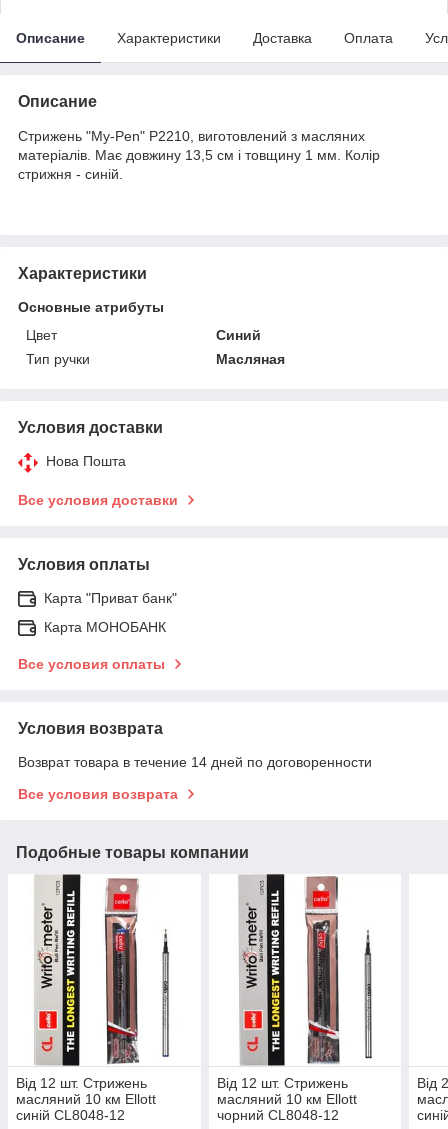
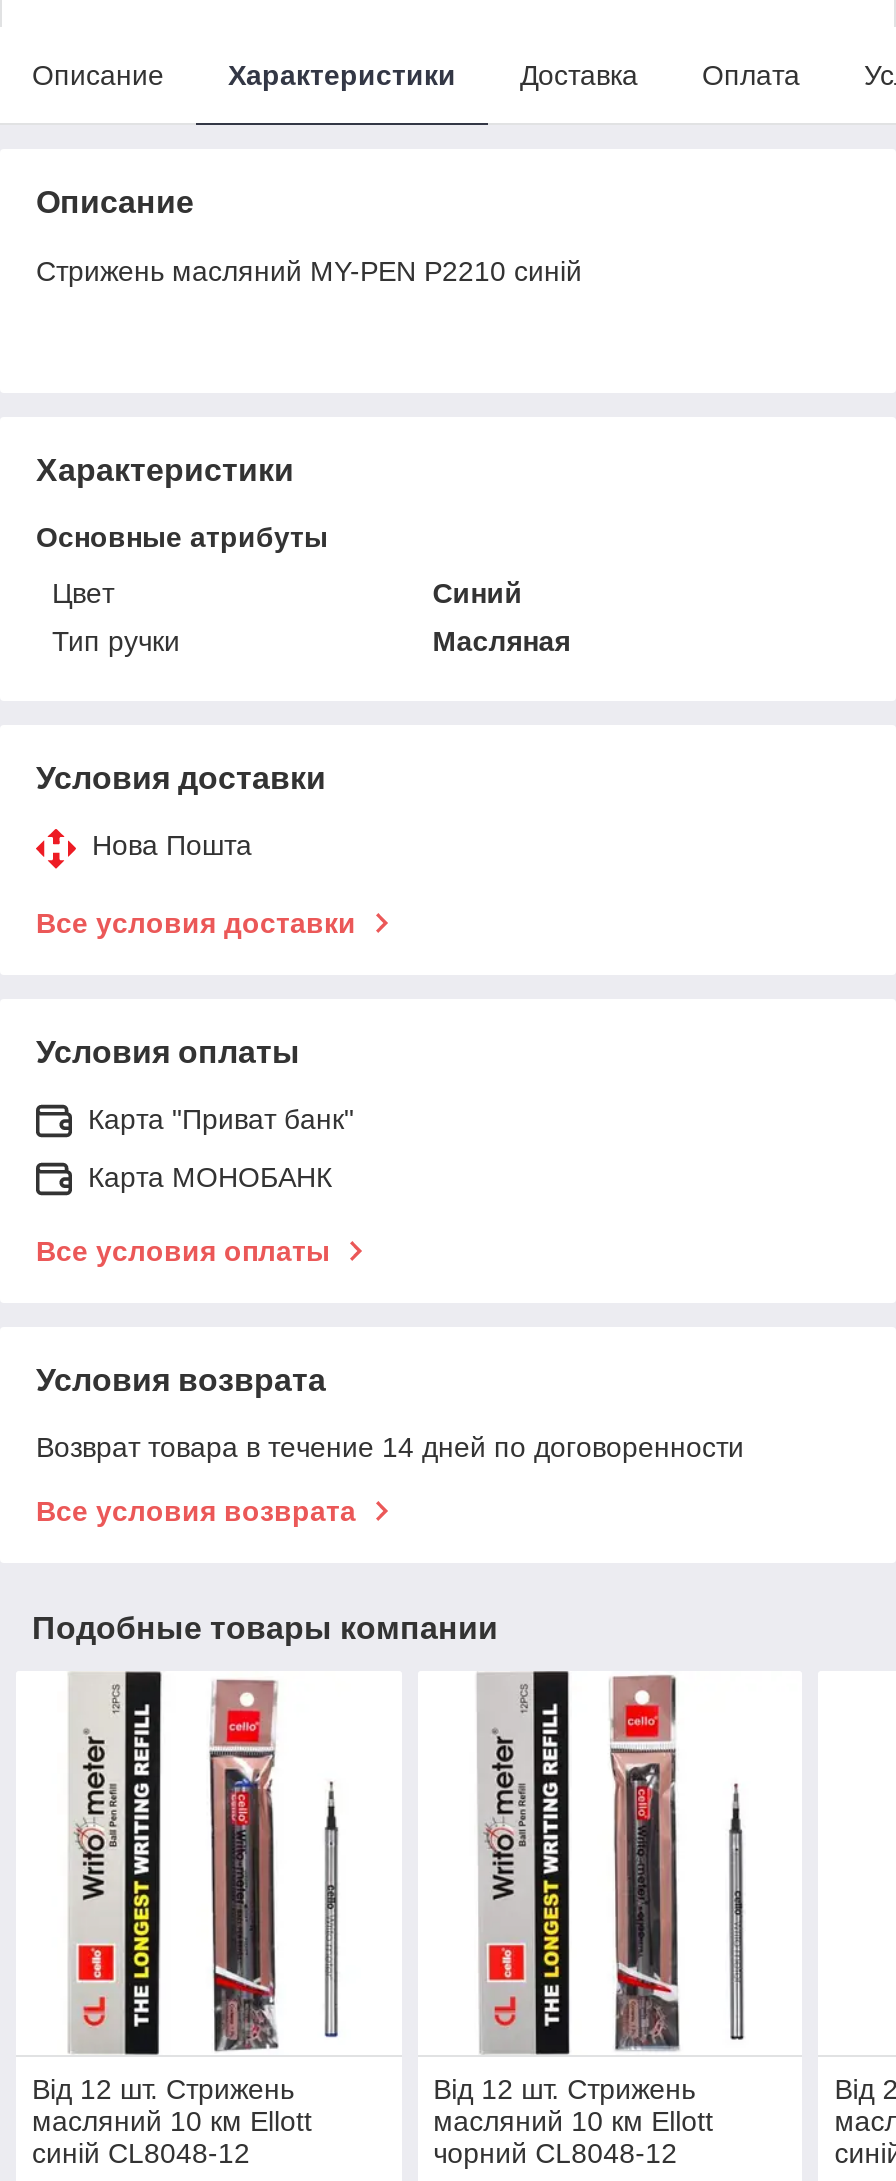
- Стрижень "My-Pen" P2210, виготовлений з масляних
- матеріалів. Має довжину 13,5 см і товщину 1 мм. Колір
- стрижня - синій.
+ Стрижень масляний MY-PEN P2210 синій
